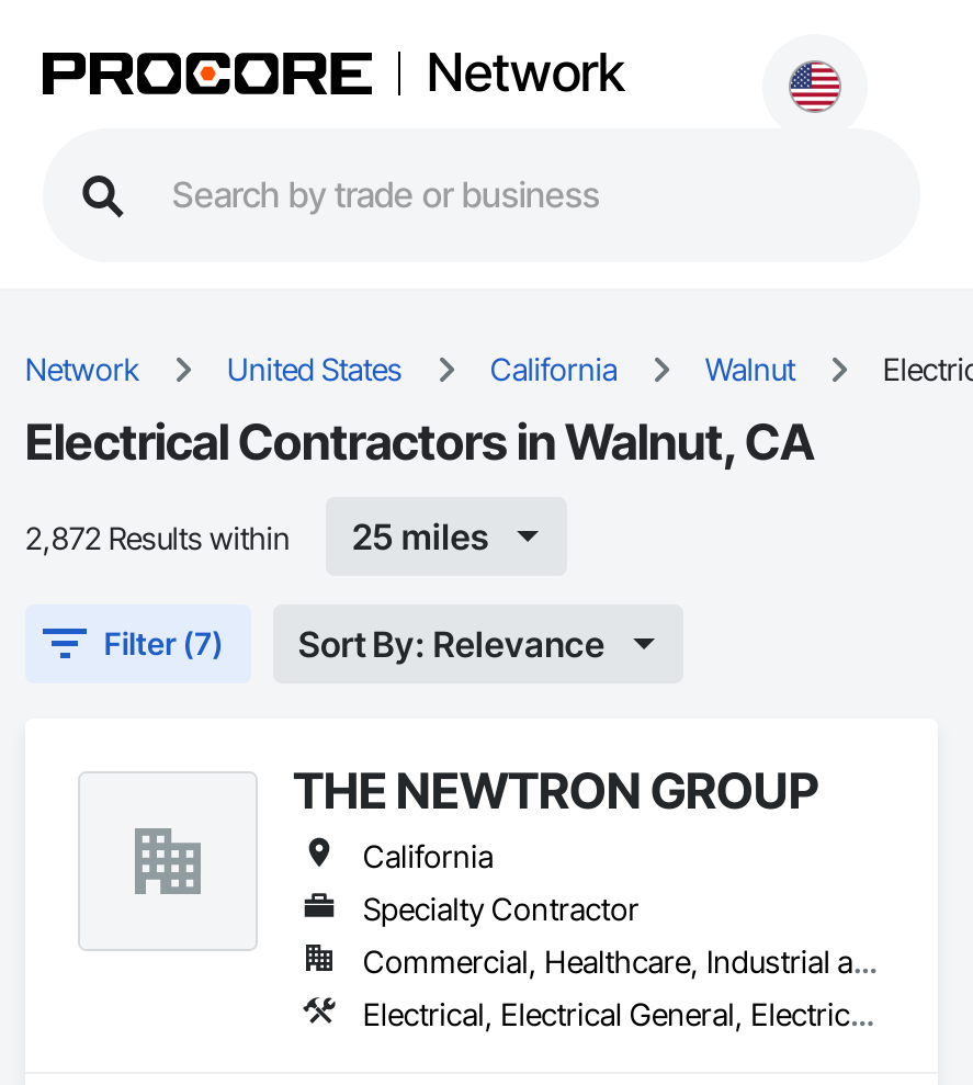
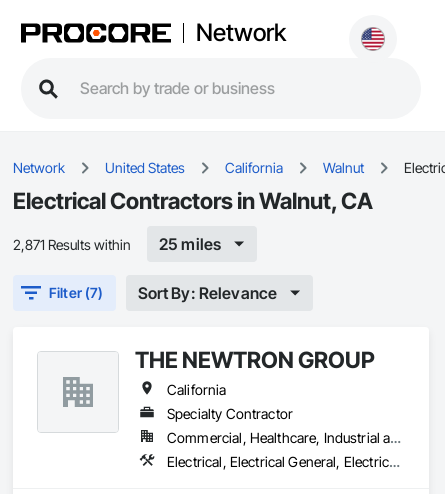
- 2,872 Results within
+ 2,871 Results within
